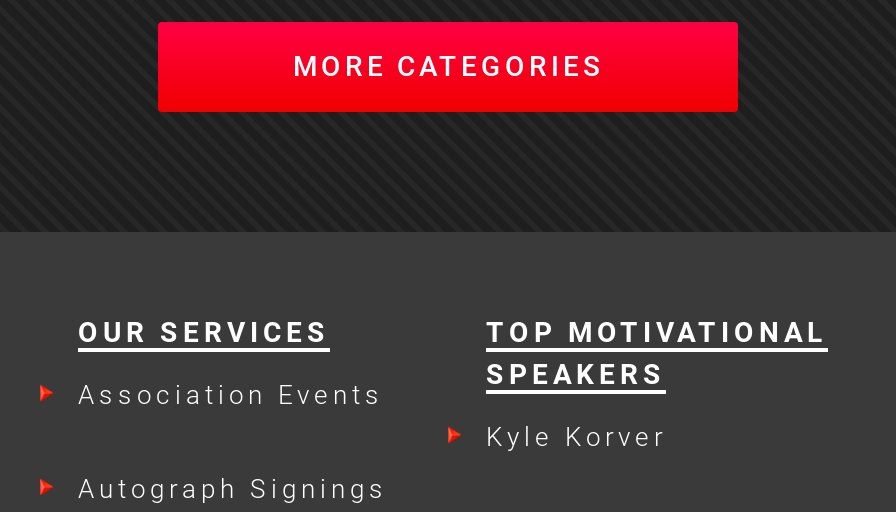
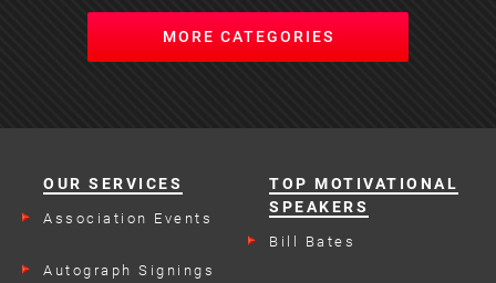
- Kyle Korver
+ Bill Bates
